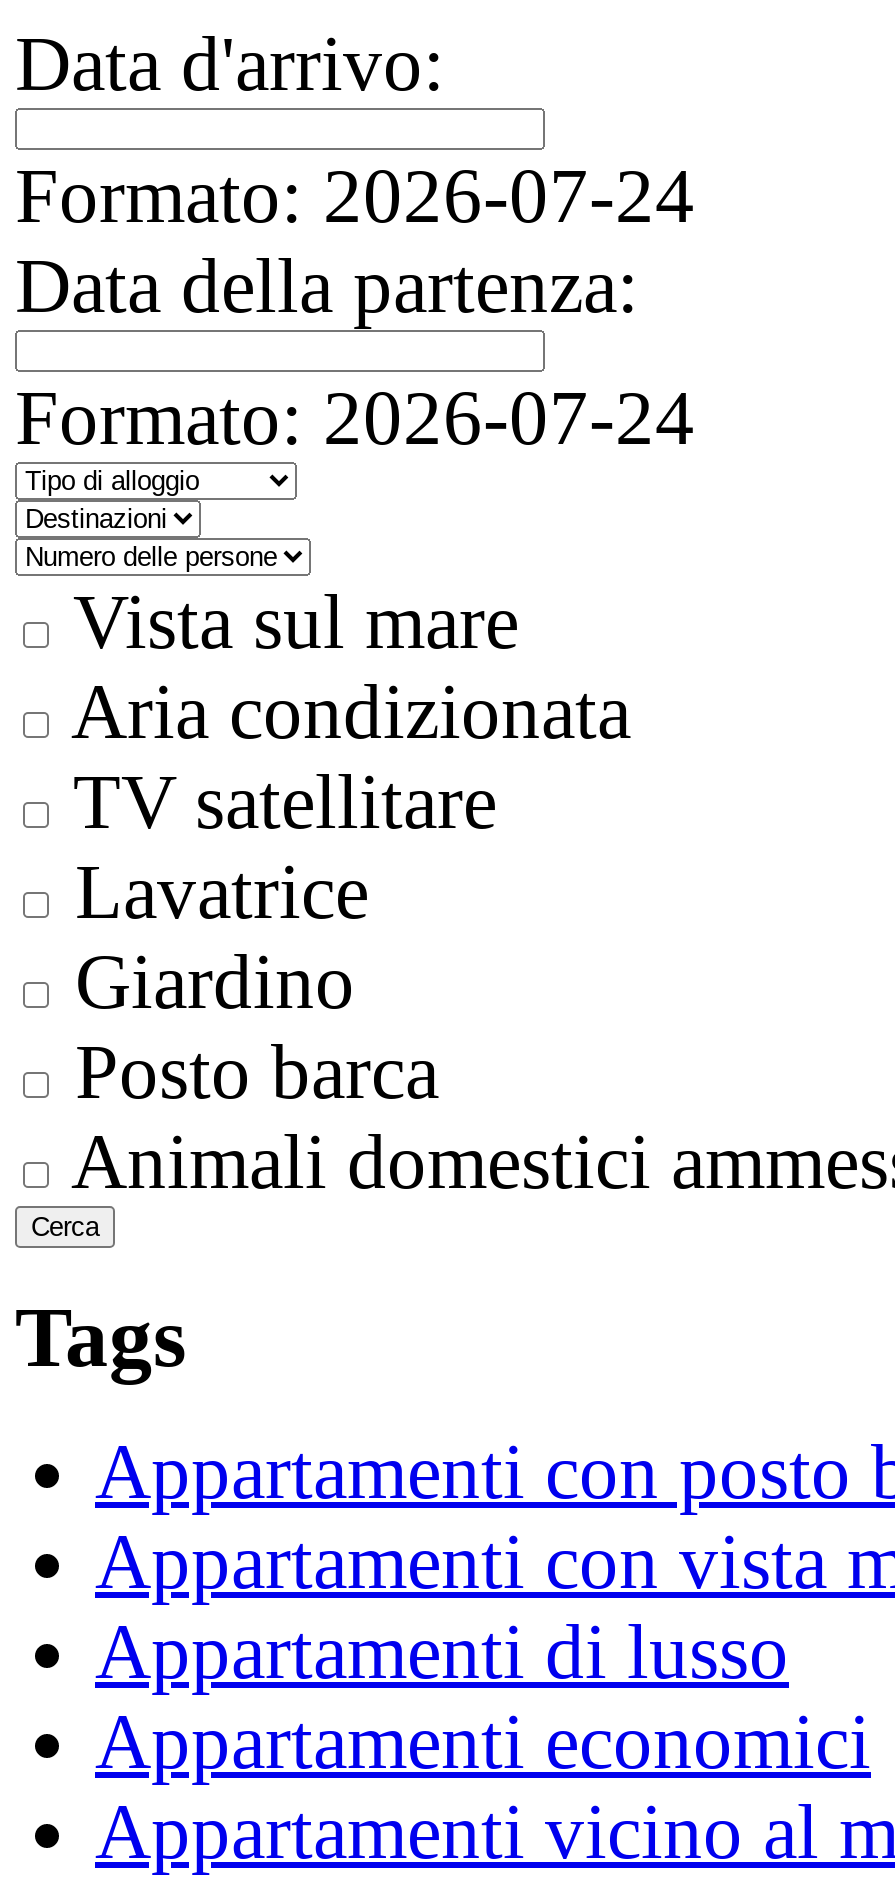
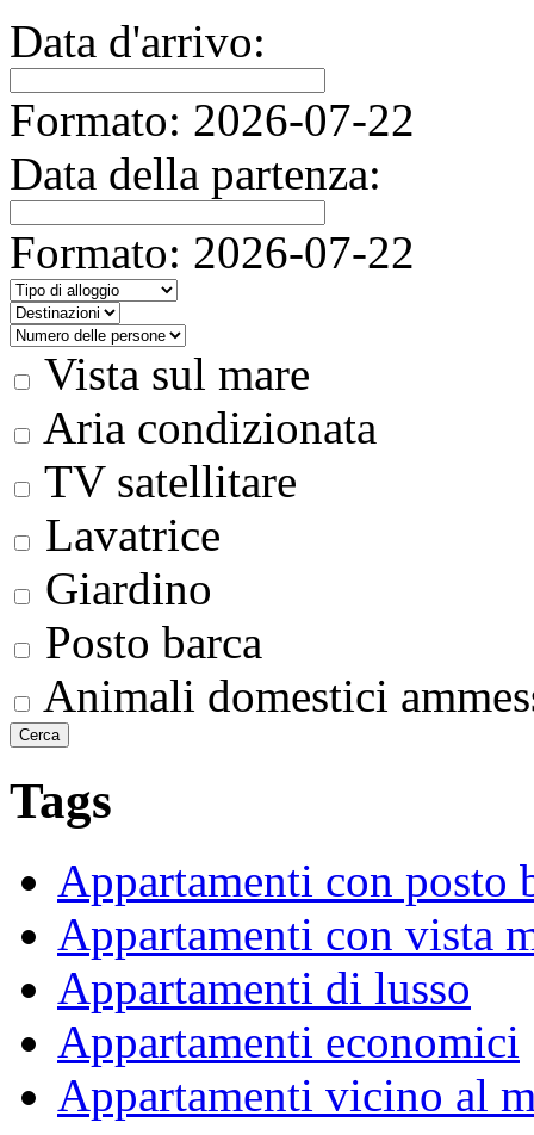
- Formato: 2026-07-24
+ Formato: 2026-07-22

- Formato: 2026-07-24
+ Formato: 2026-07-22
